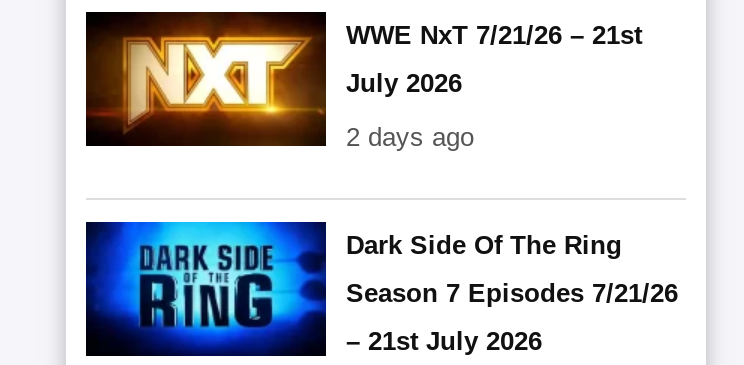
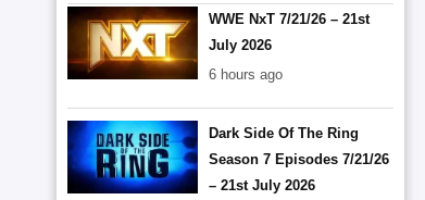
- 2 days ago
+ 6 hours ago
